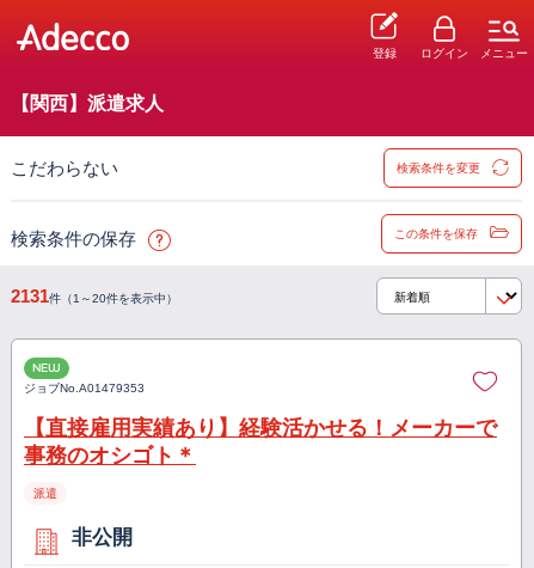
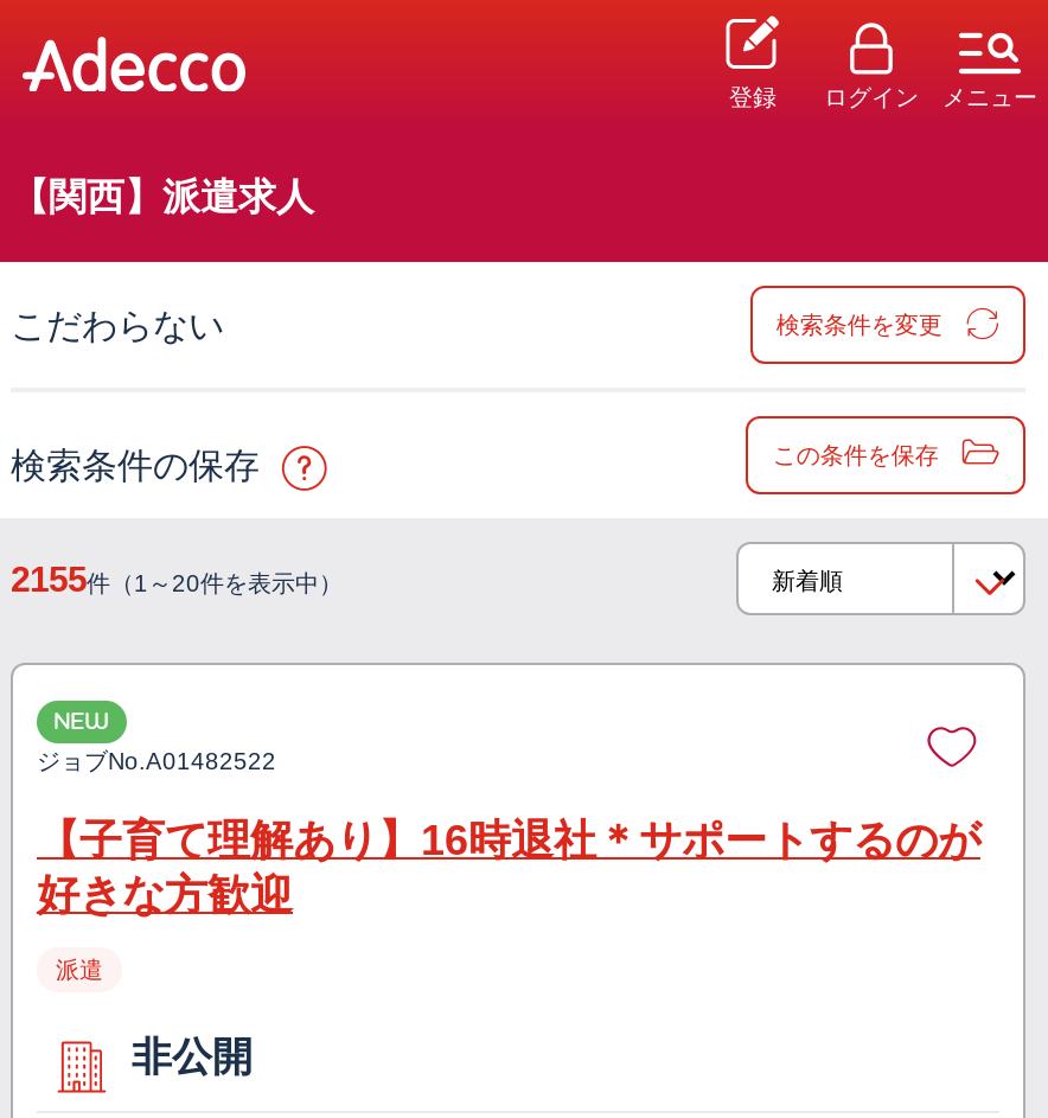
- 2131件（1～20件を表示中）
+ 2155件（1～20件を表示中）

- ジョブNo. A01479353
+ ジョブNo. A01482522

- 【直接雇用実績あり】経験活かせる！メーカーで
- 事務のオシゴト＊
+ 【子育て理解あり】16時退社＊サポートするのが
+ 好きな方歓迎
